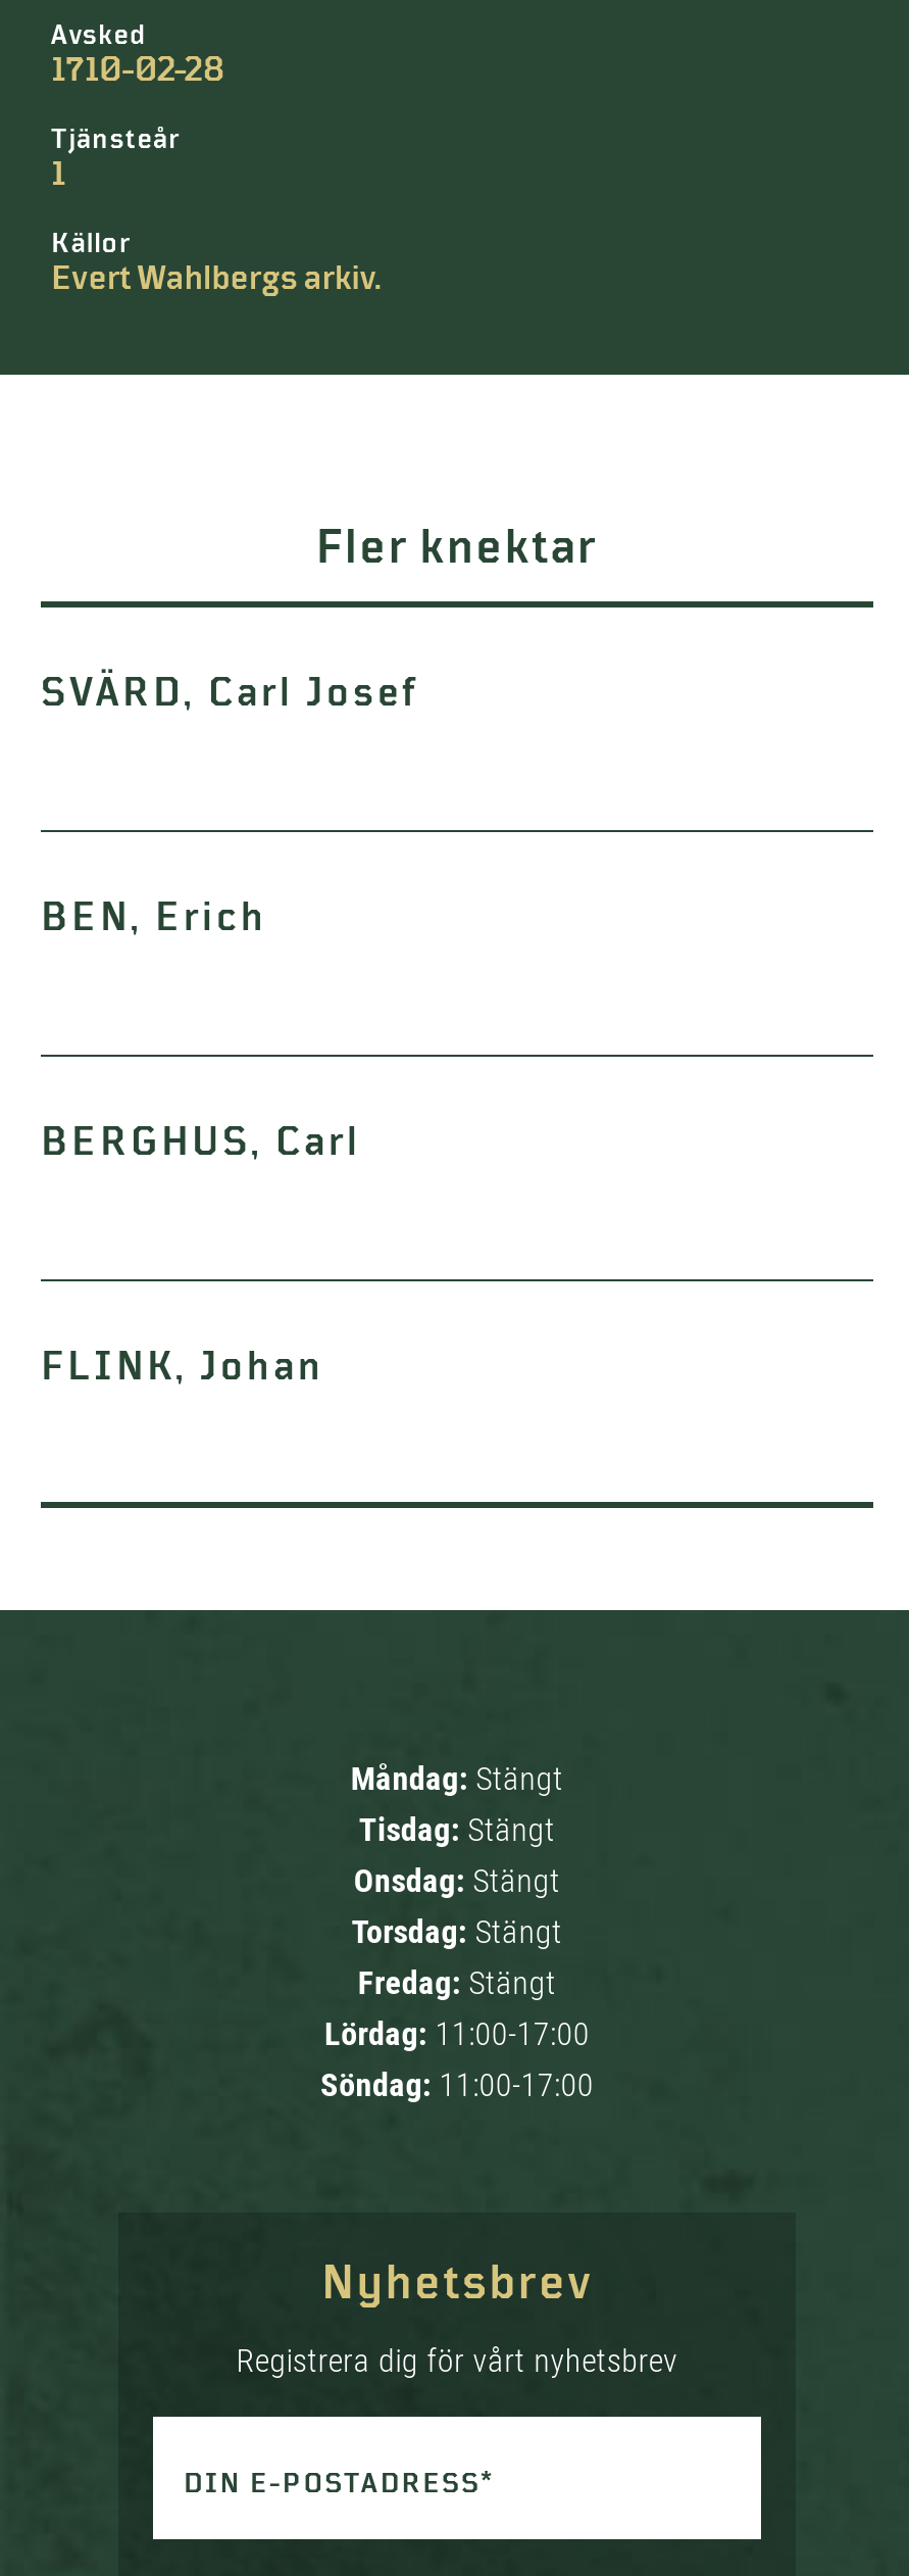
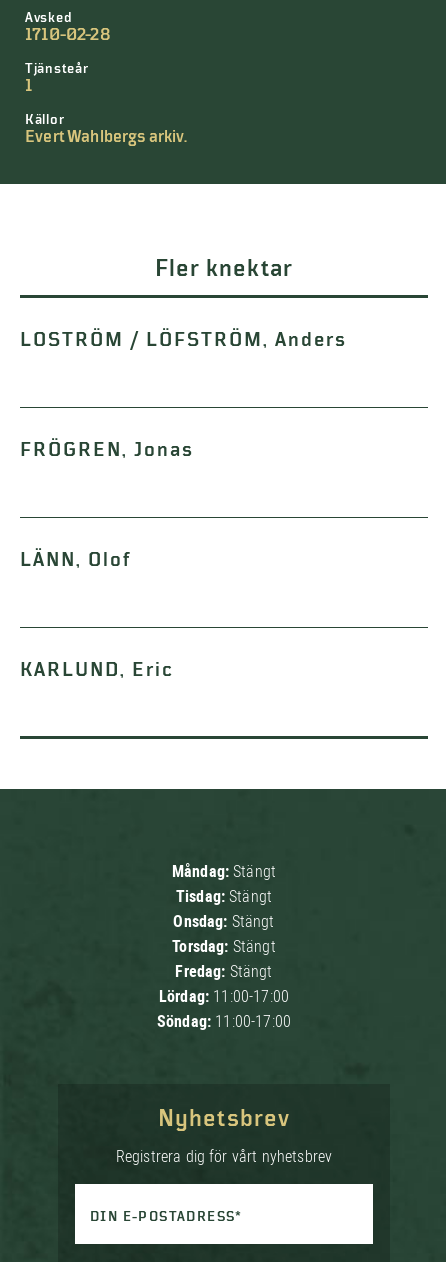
- SVÄRD, Carl Josef
+ LOSTRÖM / LÖFSTRÖM, Anders

- BEN, Erich
+ FRÖGREN, Jonas

- BERGHUS, Carl
+ LÄNN, Olof

- FLINK, Johan
+ KARLUND, Eric
